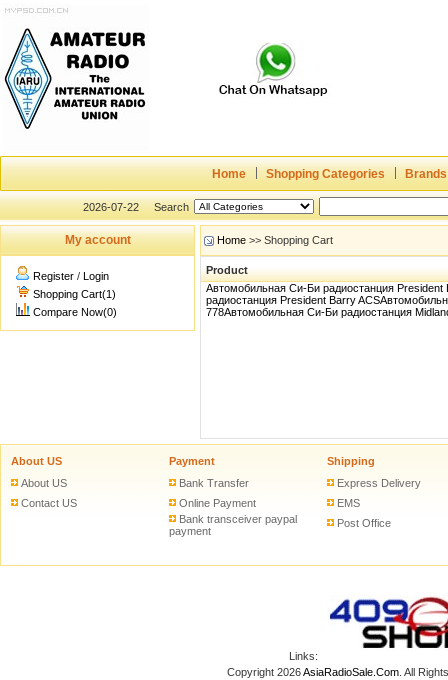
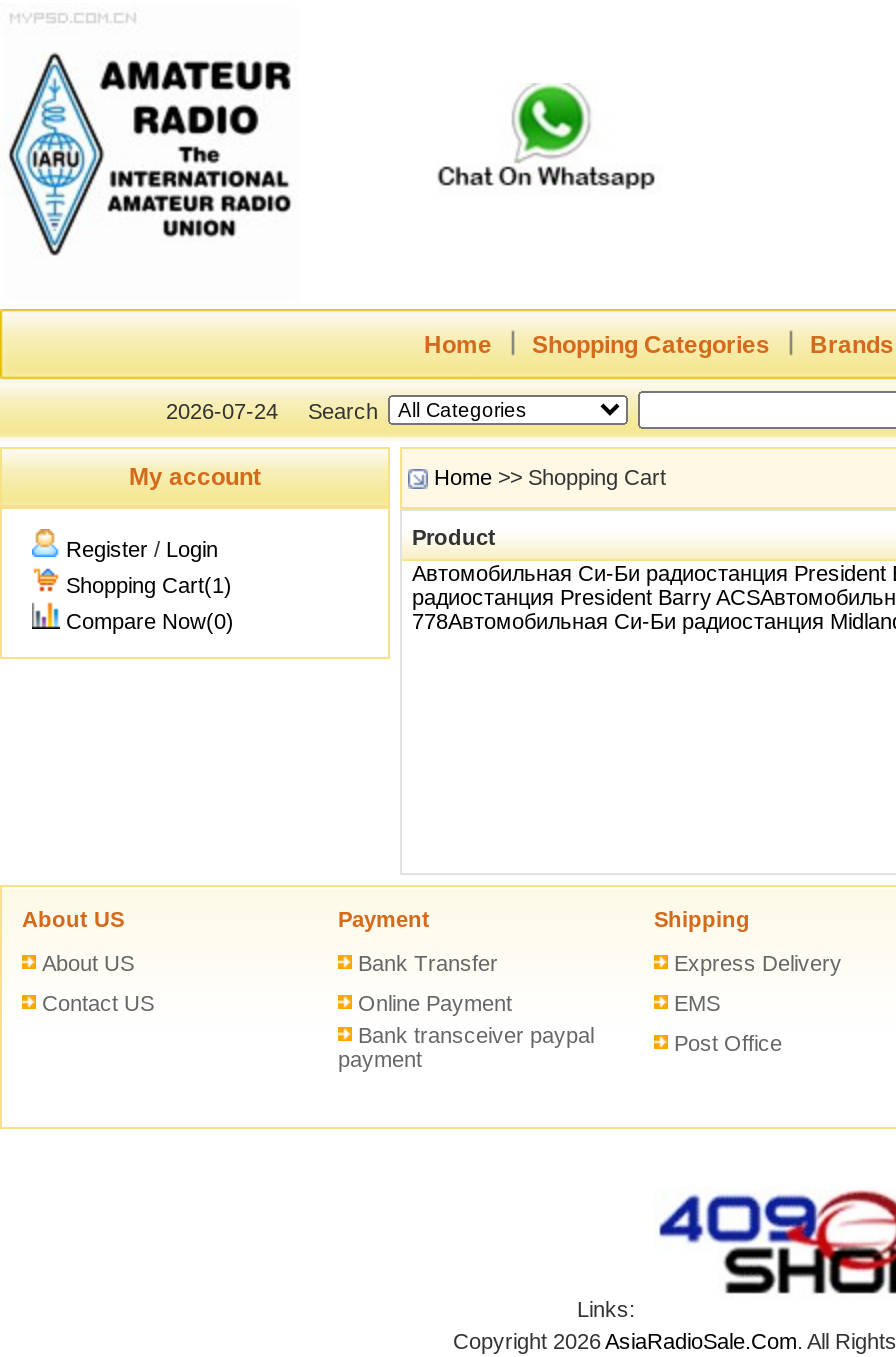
- 2026-07-22 Search
+ 2026-07-24 Search
